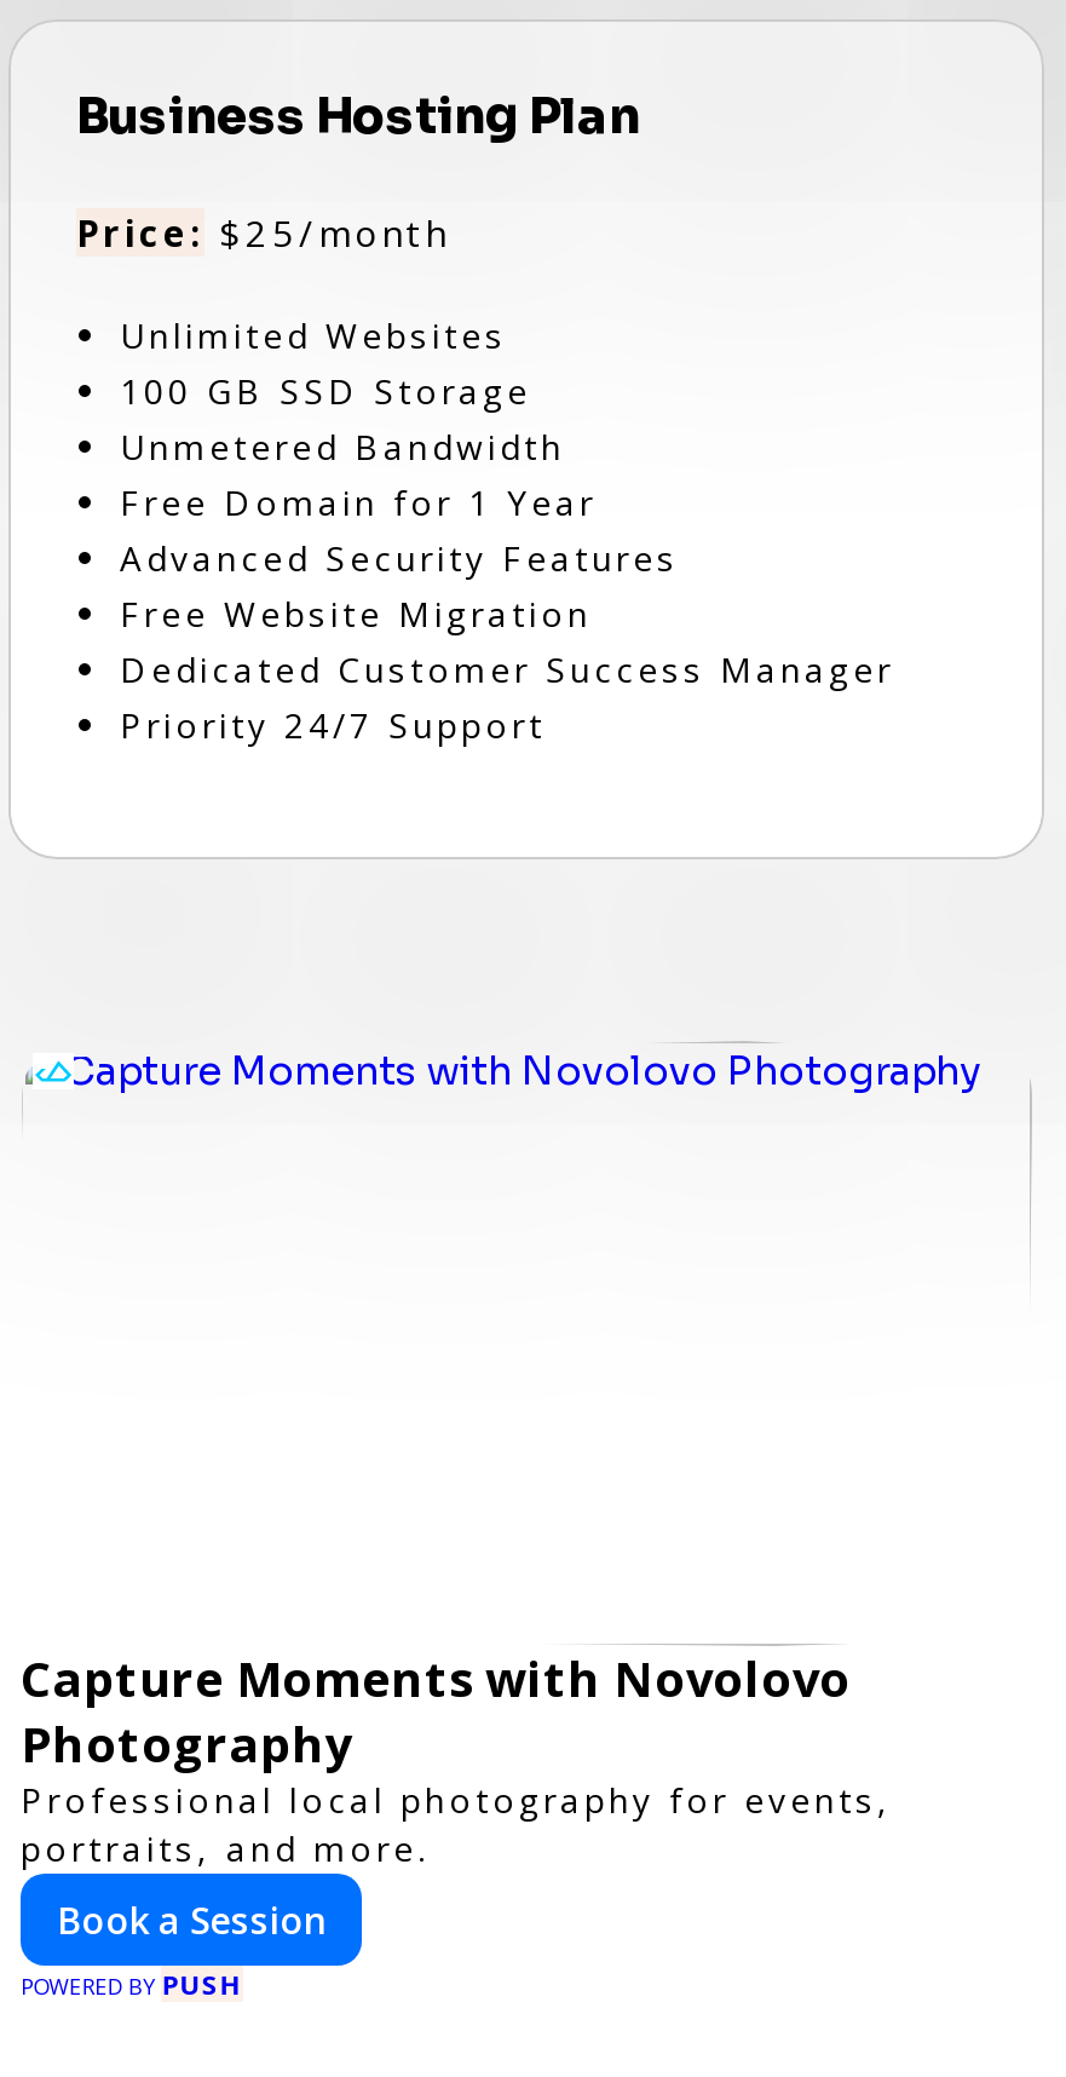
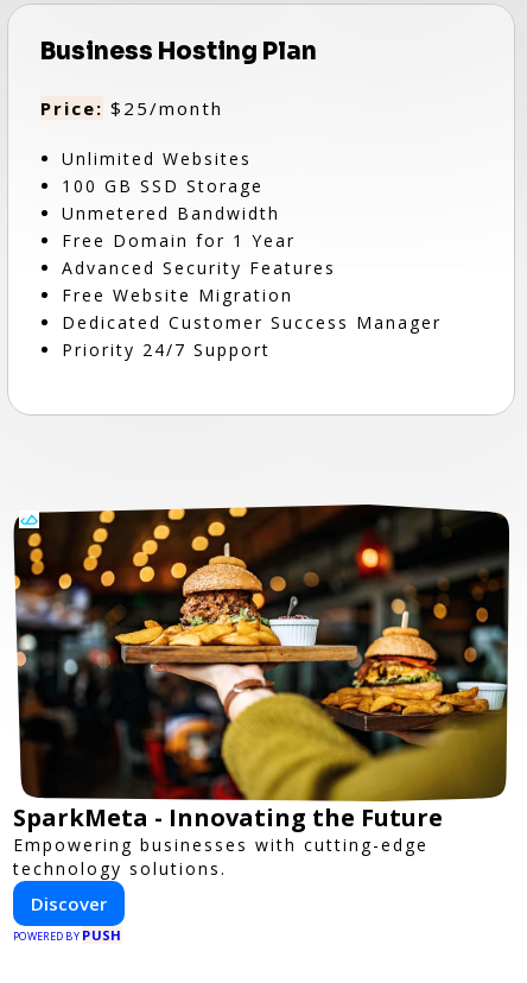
+ [image]

- Capture Moments with Novolovo
- Photography
- Professional local photography for events,
- portraits, and more.
+ SparkMeta - Innovating the Future
+ Empowering businesses with cutting-edge
+ technology solutions.

- Book a Session
+ Discover
